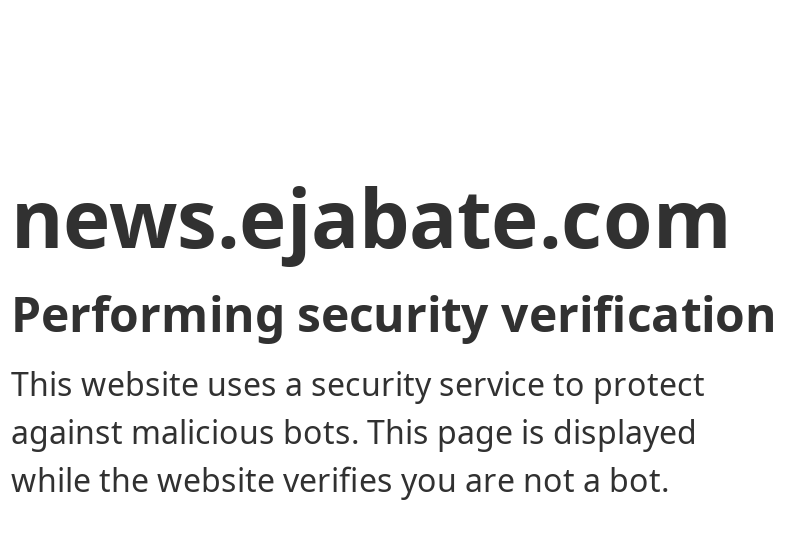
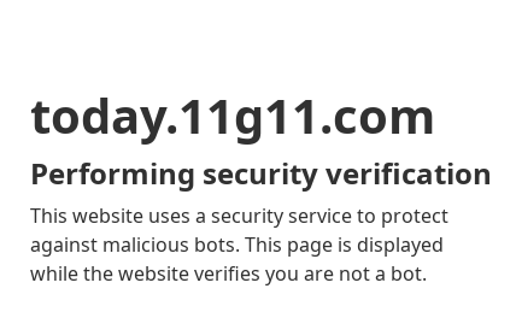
- news.ejabate.com
+ today.11g11.com
